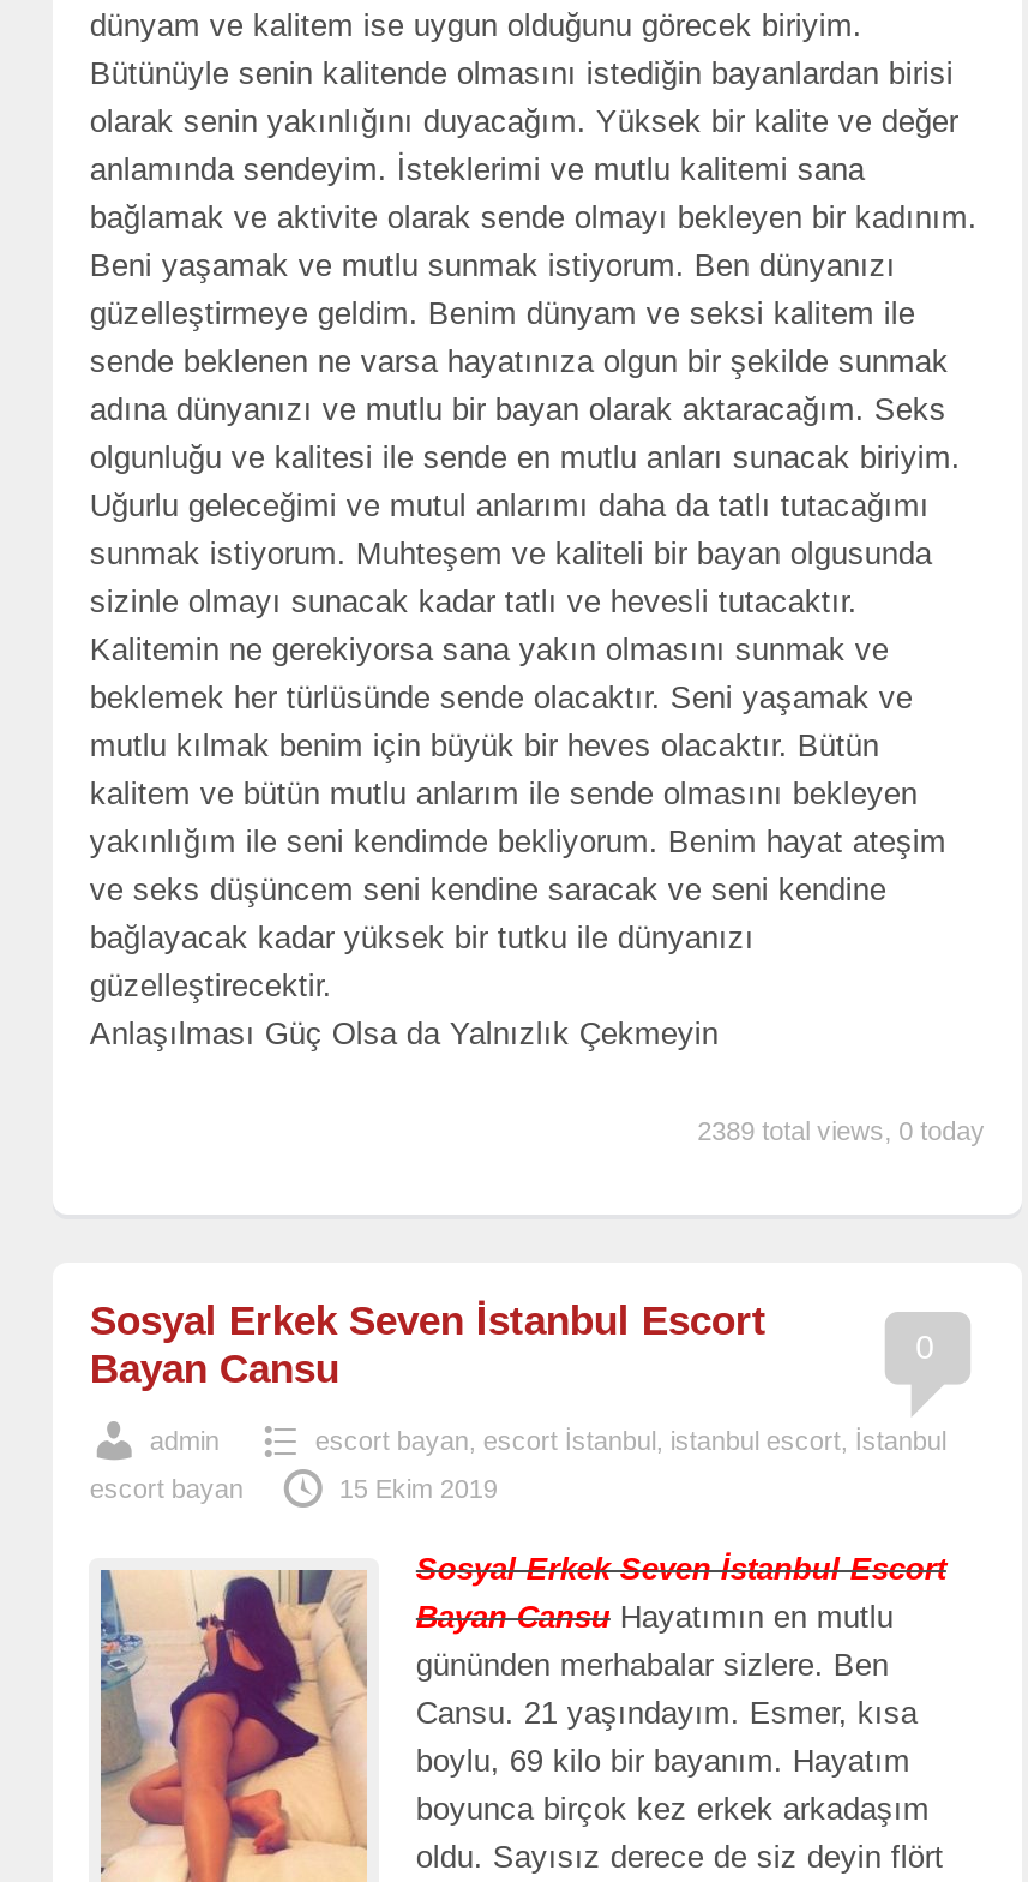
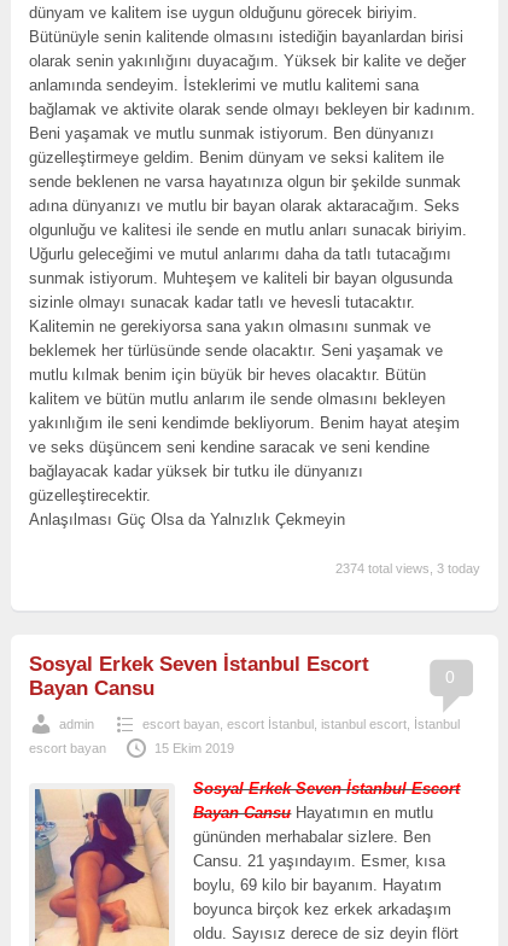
- 2389 total views, 0 today
+ 2374 total views, 3 today
